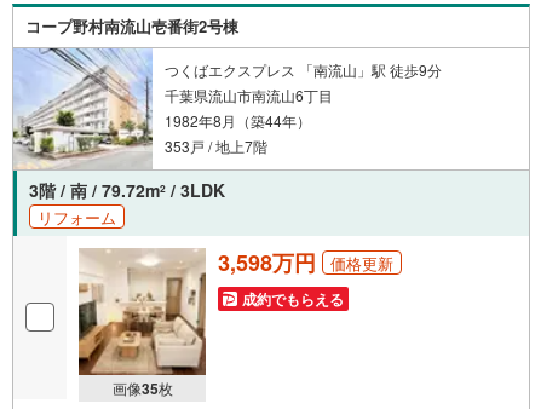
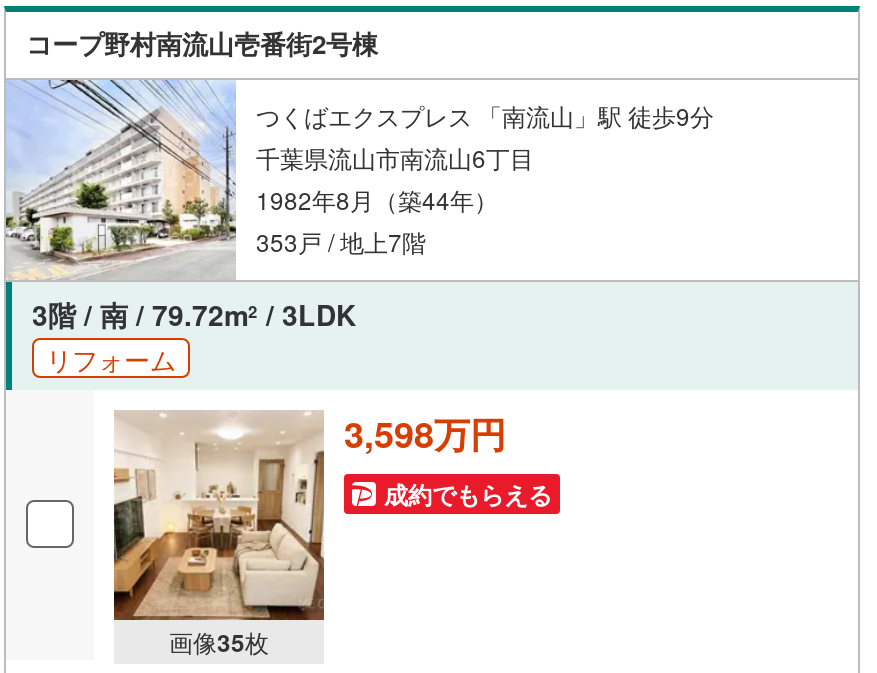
- 価格更新
